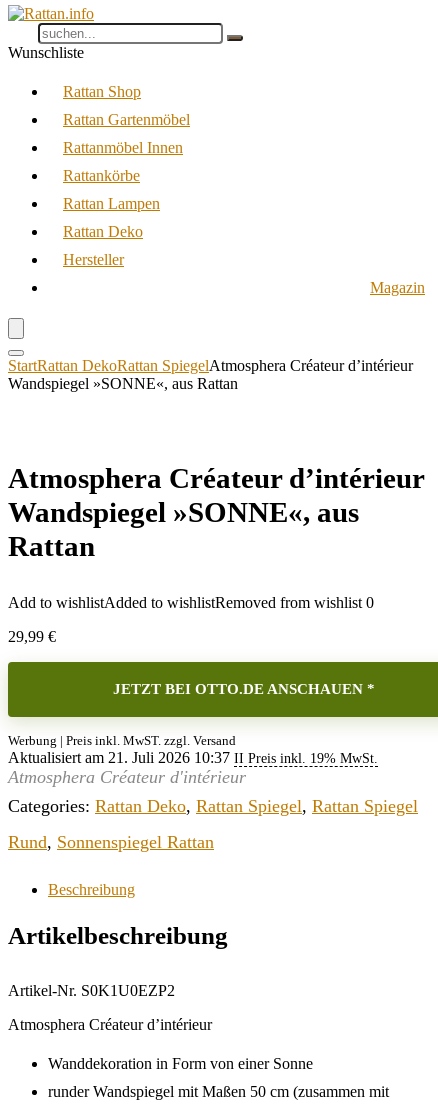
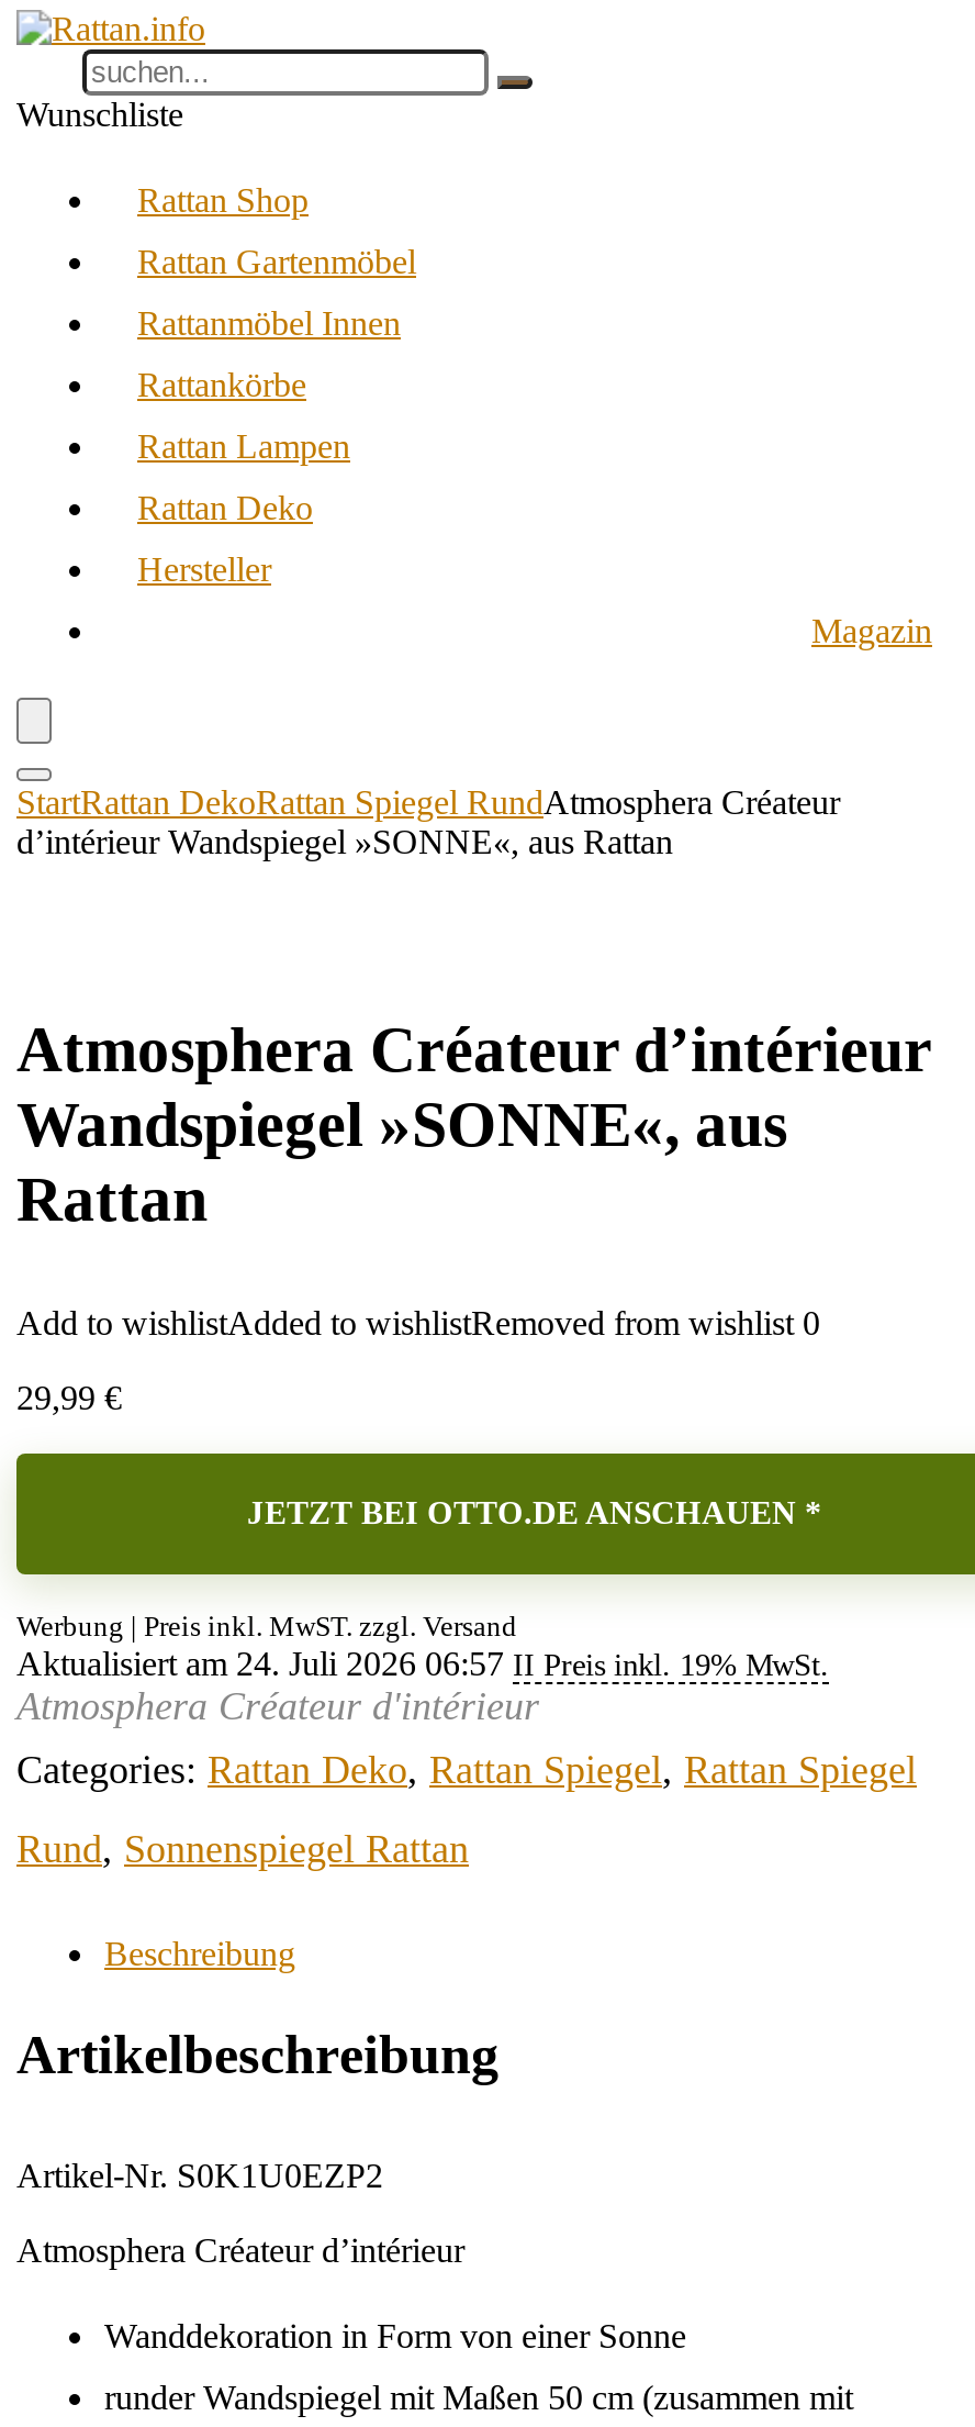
- StartRattan DekoRattan SpiegelAtmosphera Créateur d’intérieur
- Wandspiegel »SONNE«, aus Rattan
+ StartRattan DekoRattan Spiegel RundAtmosphera Créateur
+ d’intérieur Wandspiegel »SONNE«, aus Rattan

- Aktualisiert am 21. Juli 2026 10:37 II Preis inkl. 19% MwSt.
+ Aktualisiert am 24. Juli 2026 06:57 II Preis inkl. 19% MwSt.
